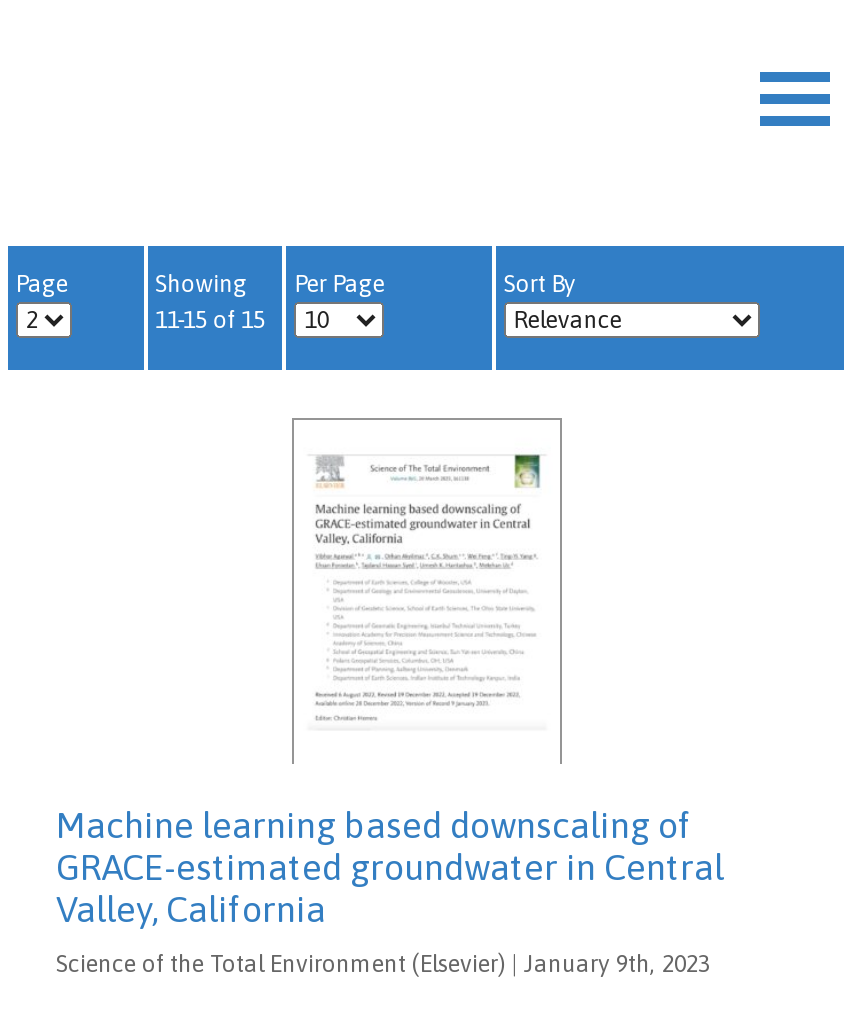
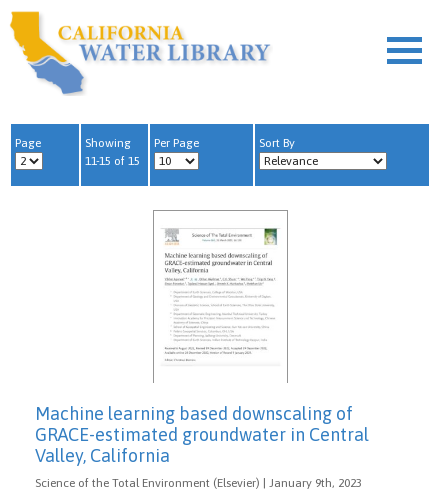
+ [image]
